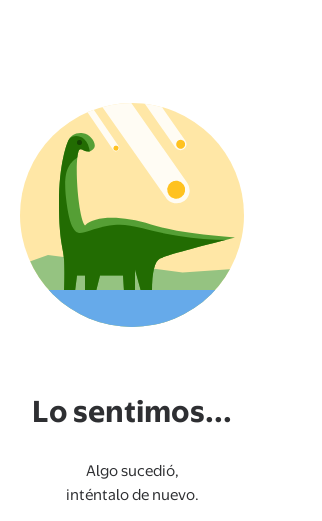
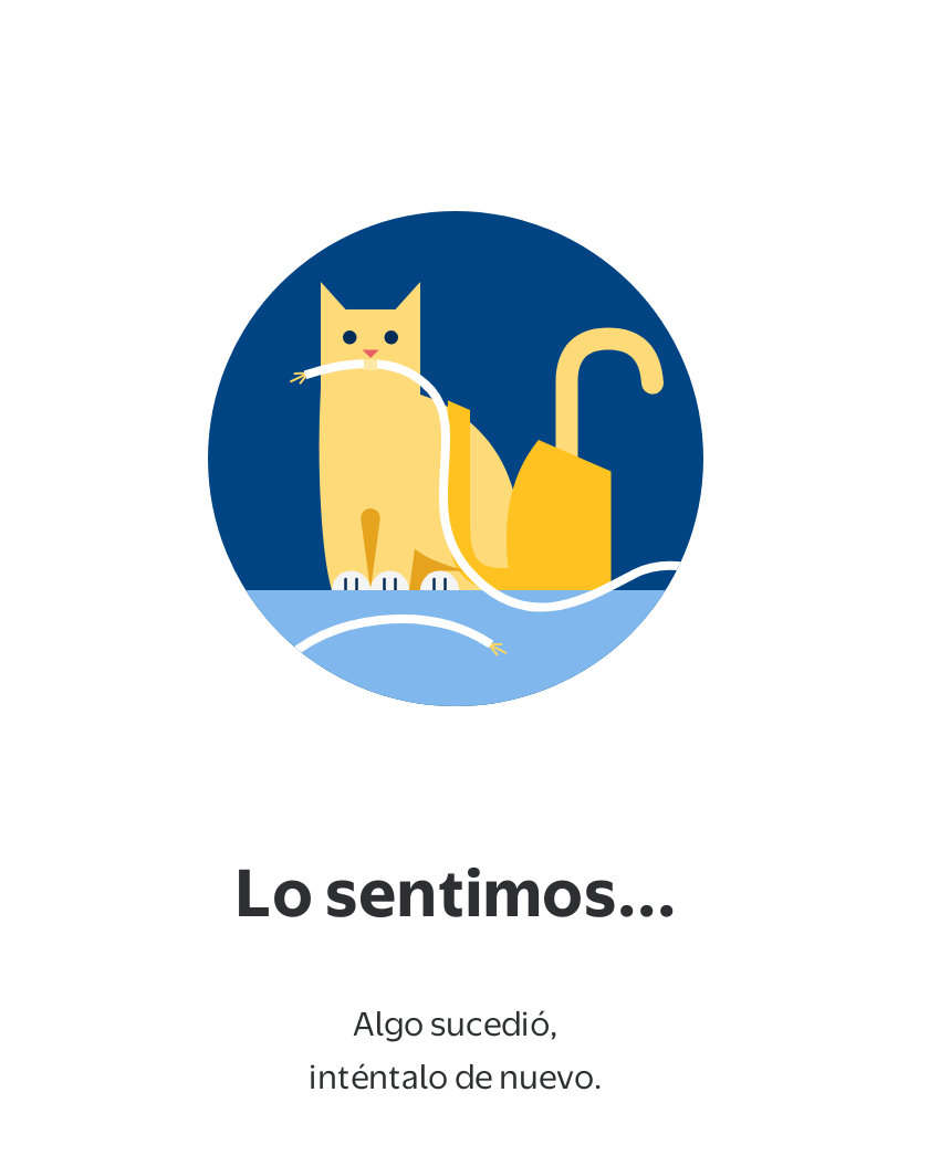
- [image]
+ [image]
